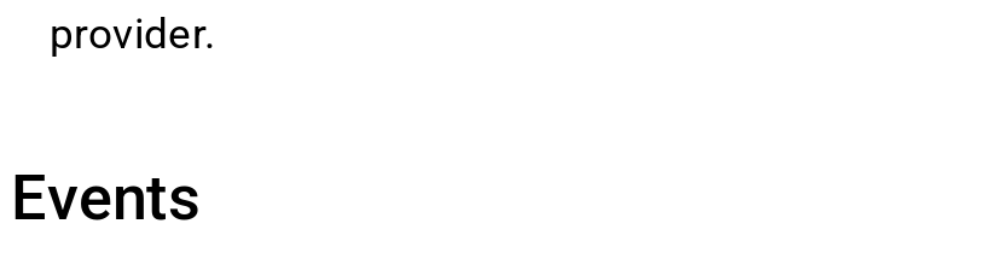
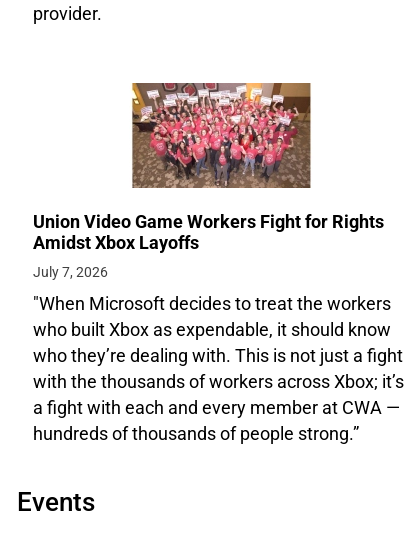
+ [image]
+ Union Video Game Workers Fight for Rights
+ Amidst Xbox Layoffs
+ July 7, 2026
+ "When Microsoft decides to treat the workers
+ who built Xbox as expendable, it should know
+ who they’re dealing with. This is not just a fight
+ with the thousands of workers across Xbox; it’s
+ a fight with each and every member at CWA —
+ hundreds of thousands of people strong.”
